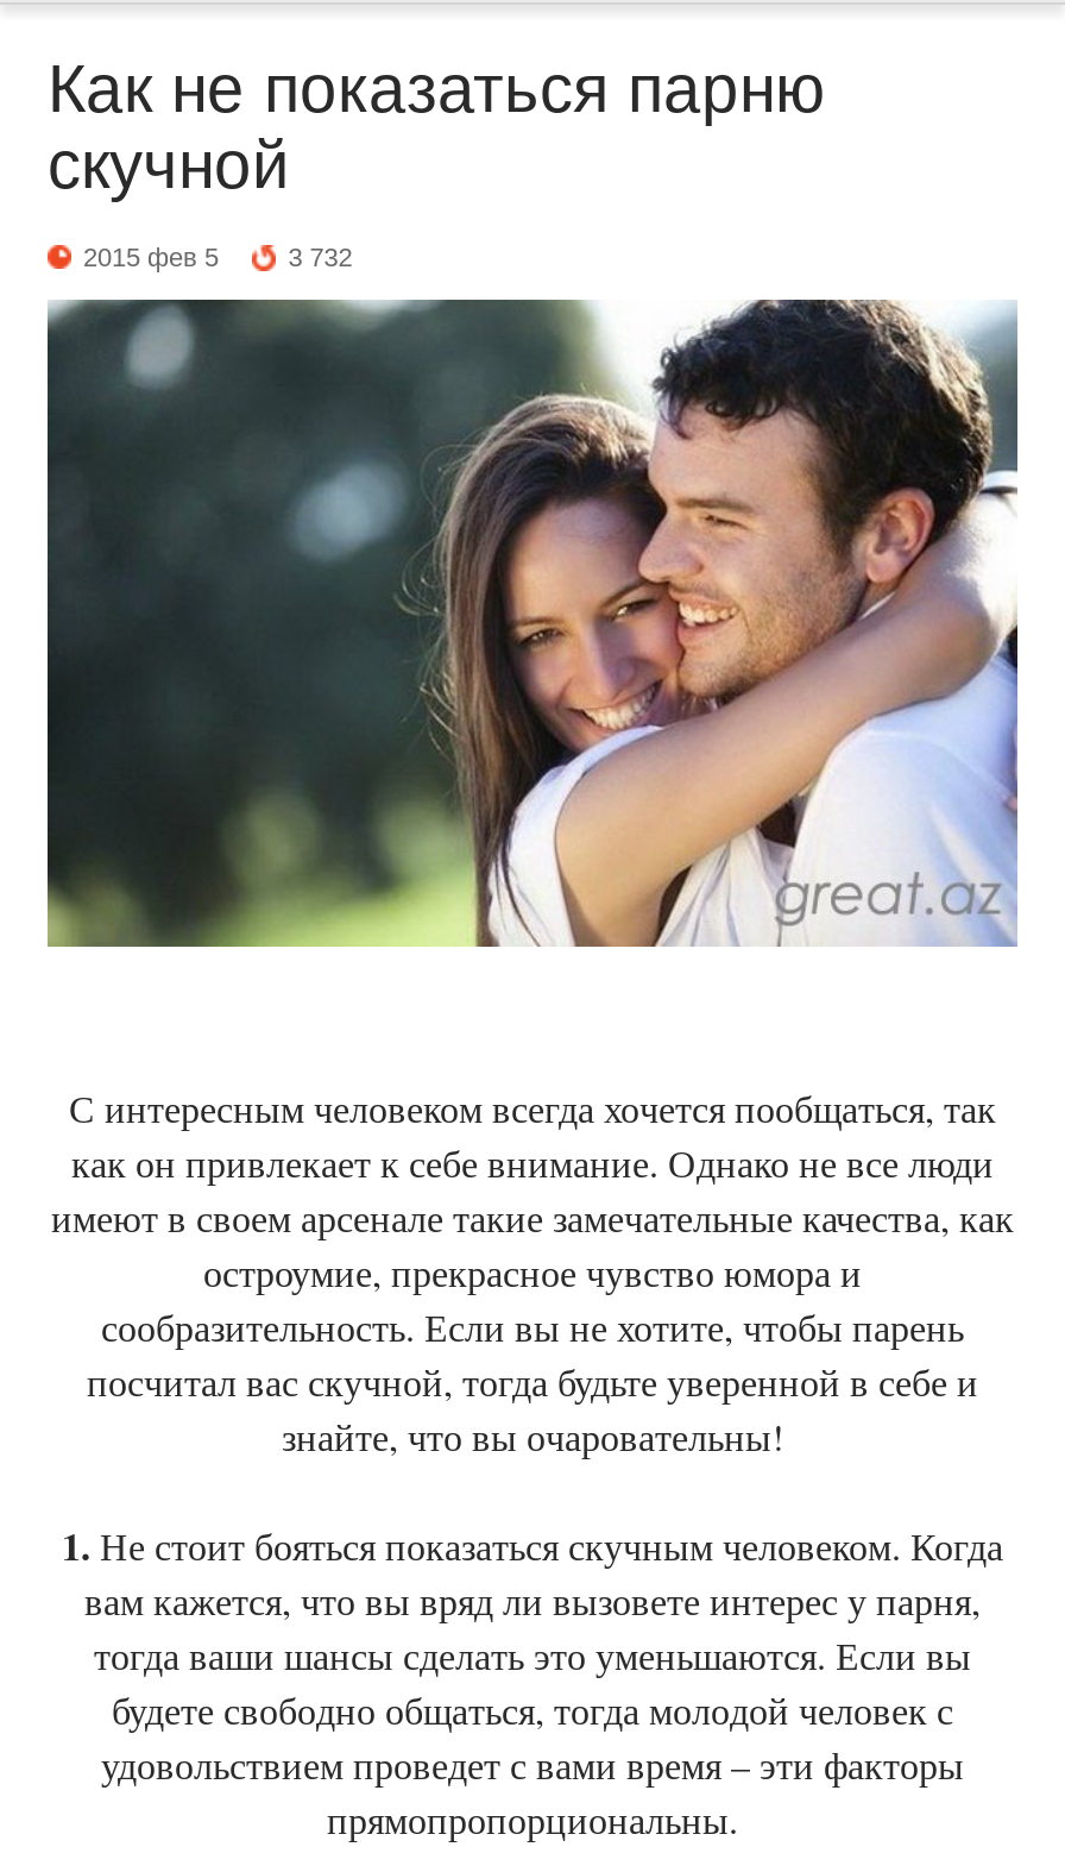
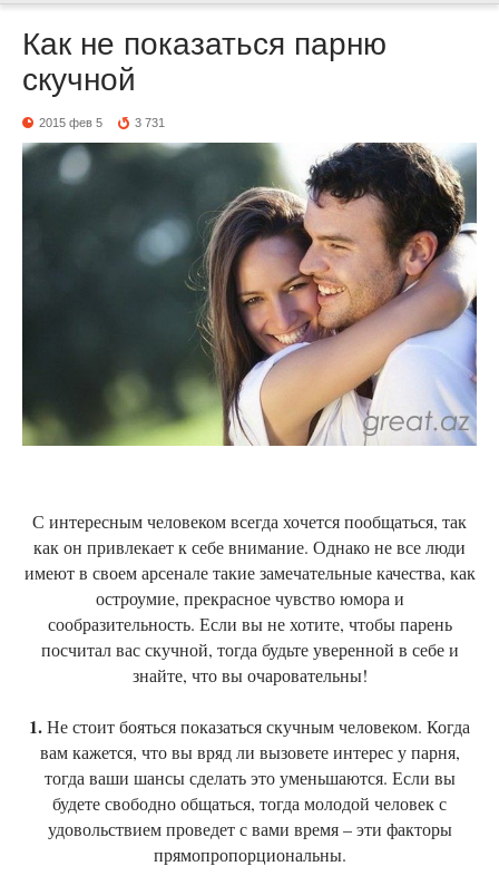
- 3 732
+ 3 731
